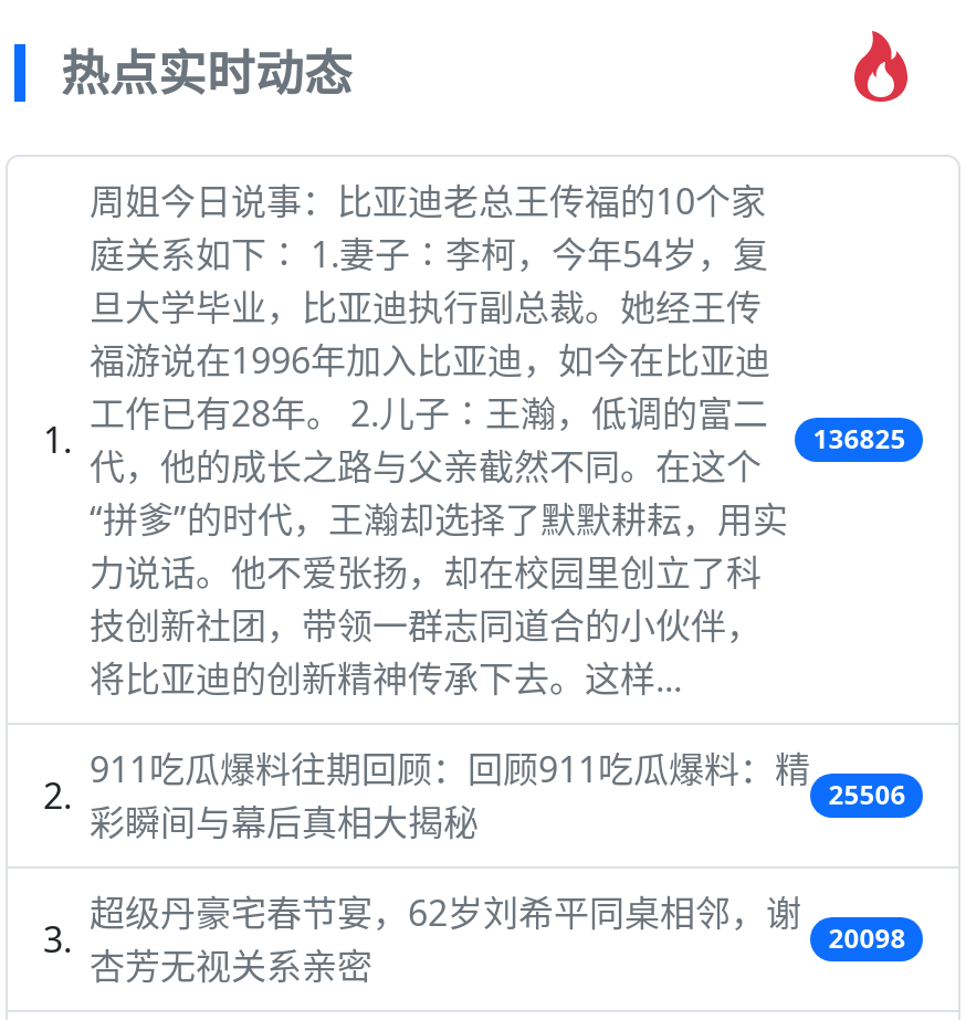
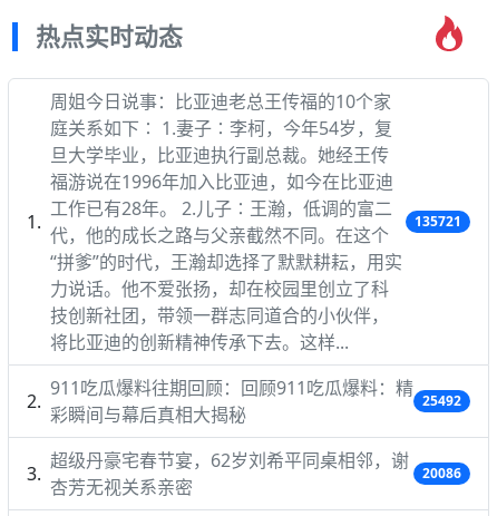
- 136825
+ 135721

- 25506
+ 25492

- 20098
+ 20086
